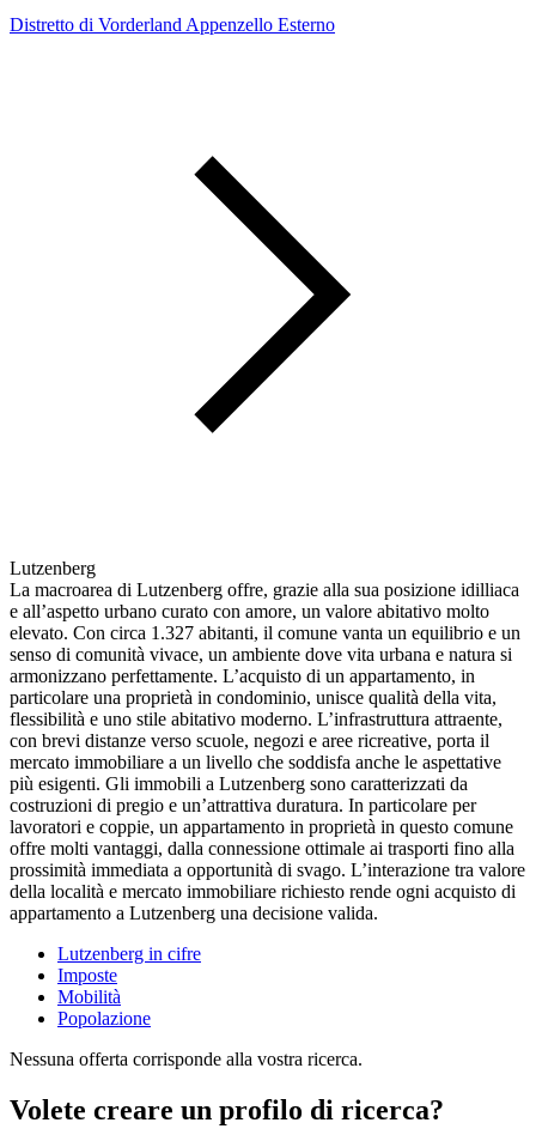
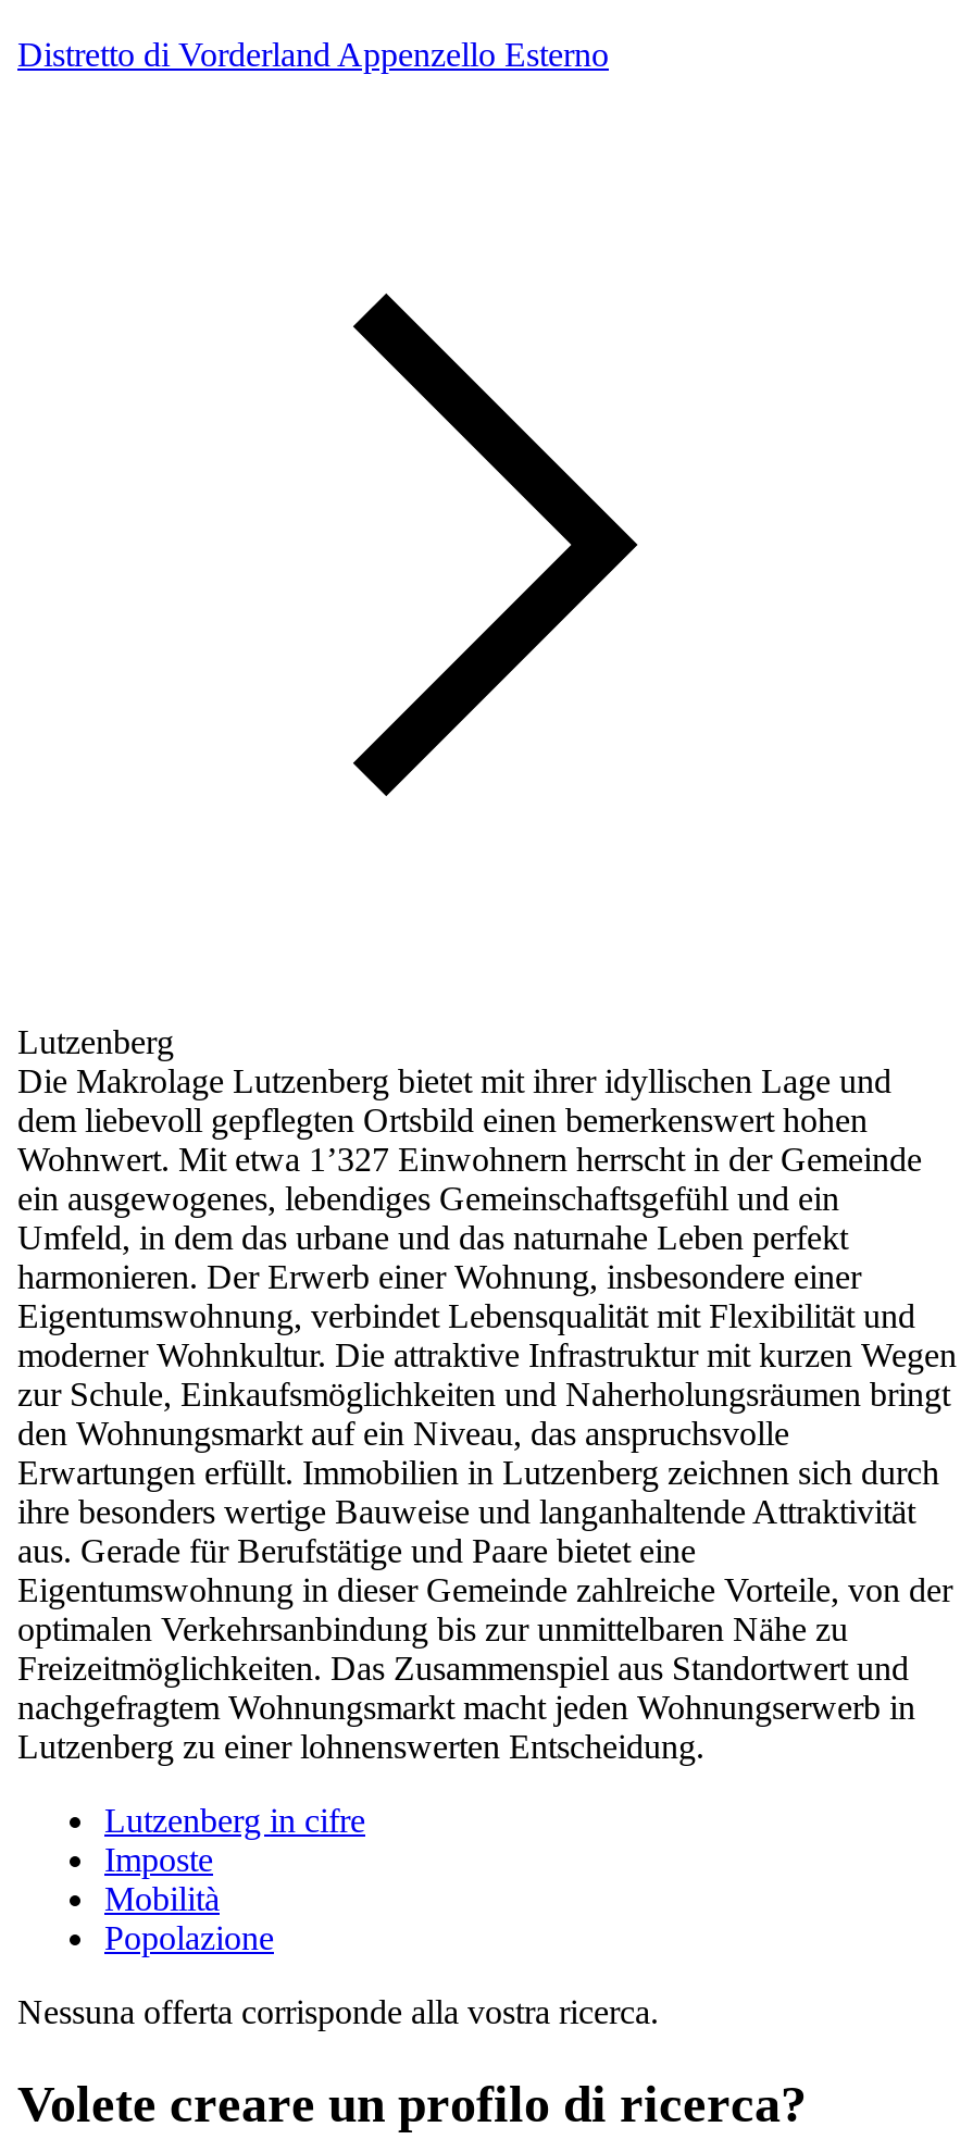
- La macroarea di Lutzenberg offre, grazie alla sua posizione idilliaca
- e all’aspetto urbano curato con amore, un valore abitativo molto
- elevato. Con circa 1.327 abitanti, il comune vanta un equilibrio e un
- senso di comunità vivace, un ambiente dove vita urbana e natura si
- armonizzano perfettamente. L’acquisto di un appartamento, in
- particolare una proprietà in condominio, unisce qualità della vita,
- flessibilità e uno stile abitativo moderno. L’infrastruttura attraente,
- con brevi distanze verso scuole, negozi e aree ricreative, porta il
- mercato immobiliare a un livello che soddisfa anche le aspettative
- più esigenti. Gli immobili a Lutzenberg sono caratterizzati da
- costruzioni di pregio e un’attrattiva duratura. In particolare per
- lavoratori e coppie, un appartamento in proprietà in questo comune
- offre molti vantaggi, dalla connessione ottimale ai trasporti fino alla
- prossimità immediata a opportunità di svago. L’interazione tra valore
- della località e mercato immobiliare richiesto rende ogni acquisto di
- appartamento a Lutzenberg una decisione valida.
+ Die Makrolage Lutzenberg bietet mit ihrer idyllischen Lage und
+ dem liebevoll gepflegten Ortsbild einen bemerkenswert hohen
+ Wohnwert. Mit etwa 1’327 Einwohnern herrscht in der Gemeinde
+ ein ausgewogenes, lebendiges Gemeinschaftsgefühl und ein
+ Umfeld, in dem das urbane und das naturnahe Leben perfekt
+ harmonieren. Der Erwerb einer Wohnung, insbesondere einer
+ Eigentumswohnung, verbindet Lebensqualität mit Flexibilität und
+ moderner Wohnkultur. Die attraktive Infrastruktur mit kurzen Wegen
+ zur Schule, Einkaufsmöglichkeiten und Naherholungsräumen bringt
+ den Wohnungsmarkt auf ein Niveau, das anspruchsvolle
+ Erwartungen erfüllt. Immobilien in Lutzenberg zeichnen sich durch
+ ihre besonders wertige Bauweise und langanhaltende Attraktivität
+ aus. Gerade für Berufstätige und Paare bietet eine
+ Eigentumswohnung in dieser Gemeinde zahlreiche Vorteile, von der
+ optimalen Verkehrsanbindung bis zur unmittelbaren Nähe zu
+ Freizeitmöglichkeiten. Das Zusammenspiel aus Standortwert und
+ nachgefragtem Wohnungsmarkt macht jeden Wohnungserwerb in
+ Lutzenberg zu einer lohnenswerten Entscheidung.
